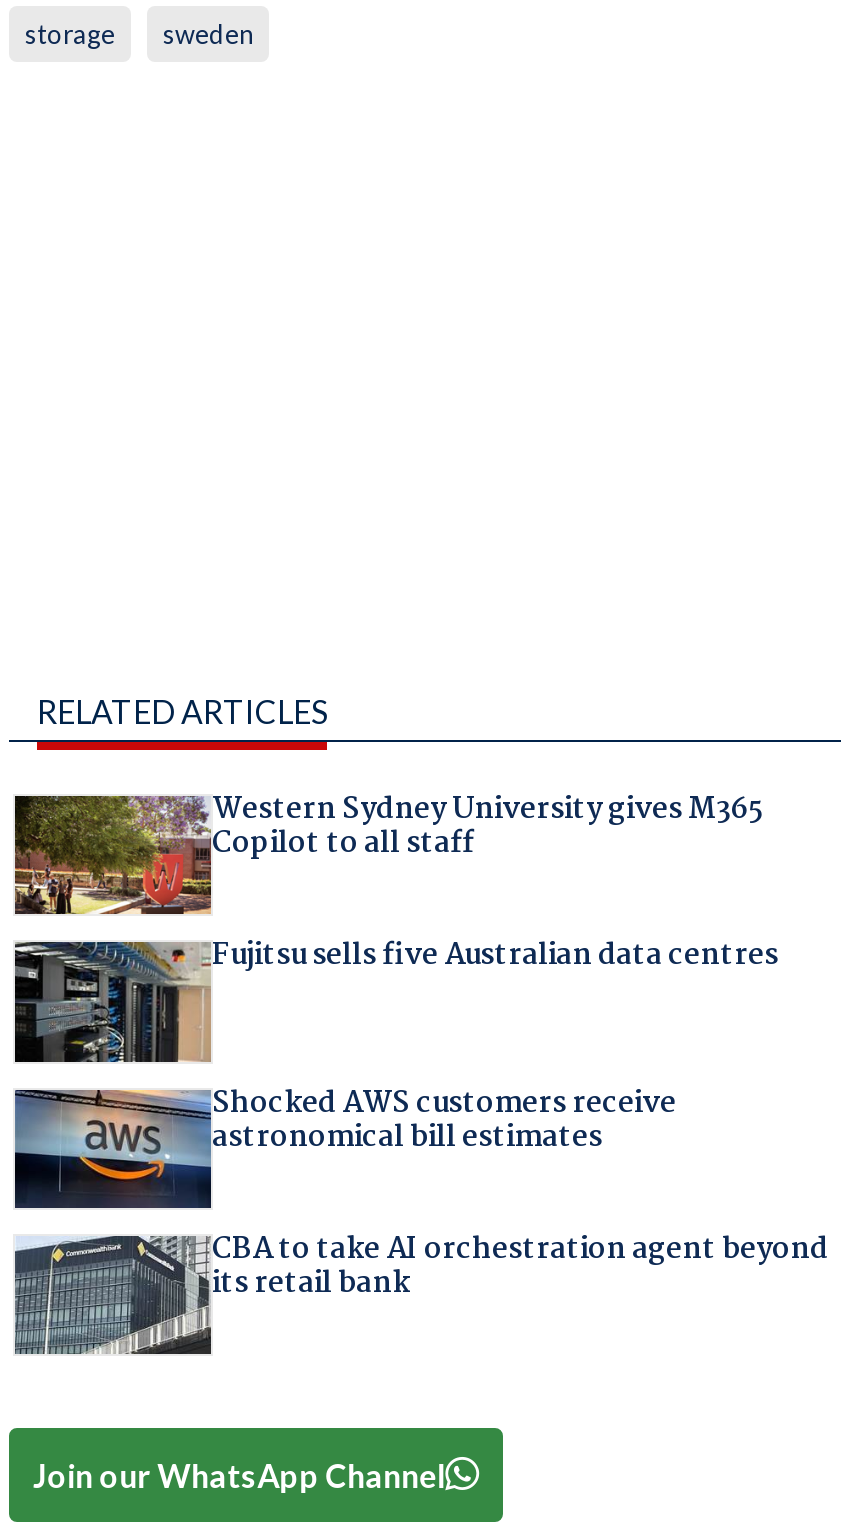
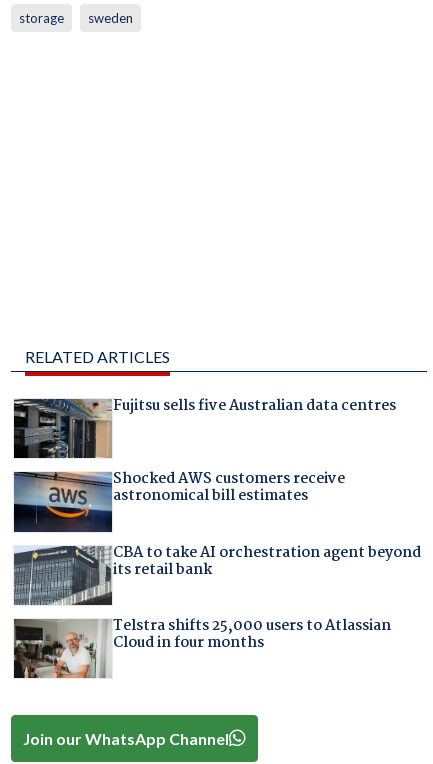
- [image]
- Western Sydney University gives M365
- Copilot to all staff

moved up: [image] | Fujitsu sells five Australian data centres | Shocked AWS customers receive | astronomical bill estimates | CBA to take AI orchestration agent beyond | its retail bank

+ [image]
+ Telstra shifts 25,000 users to Atlassian
+ Cloud in four months
